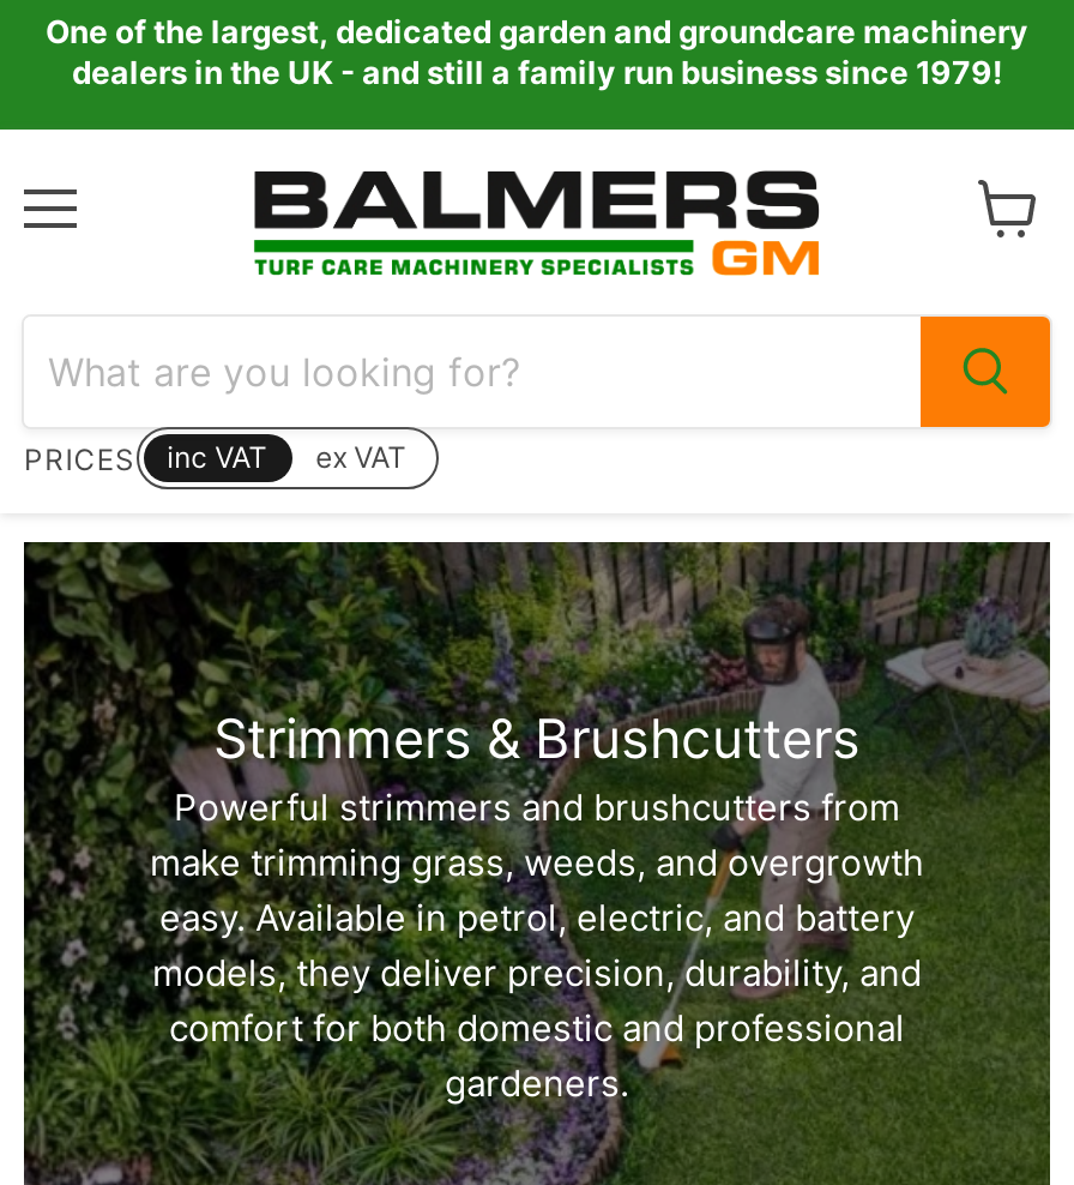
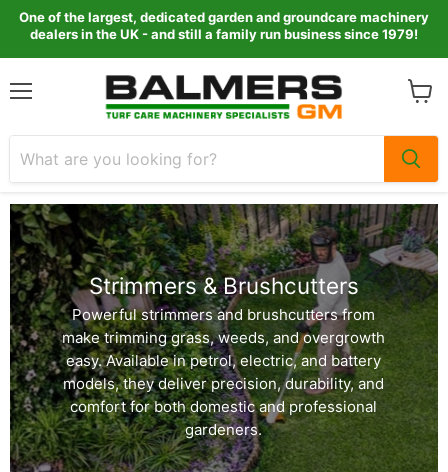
- PRICES
- inc VAT
- ex VAT
